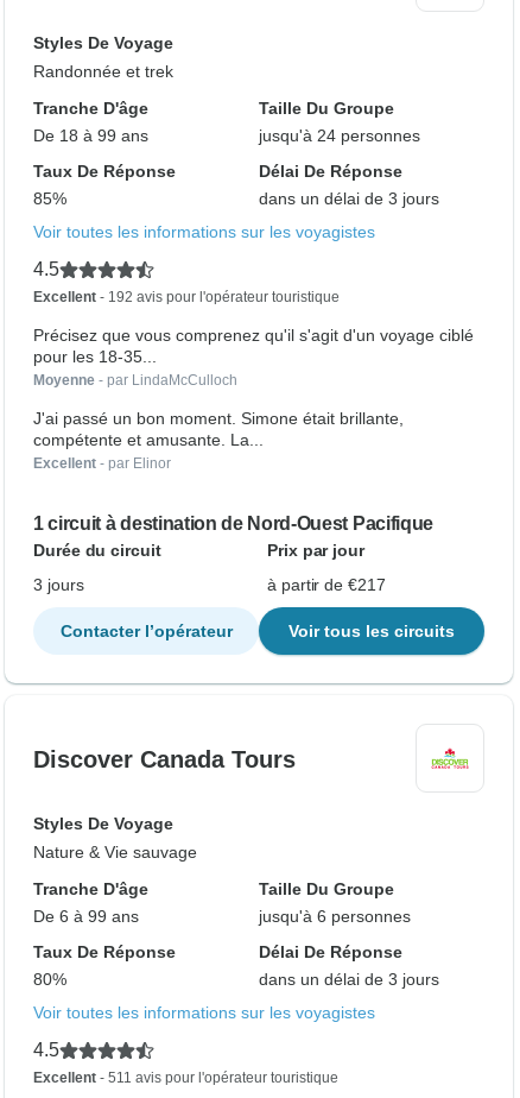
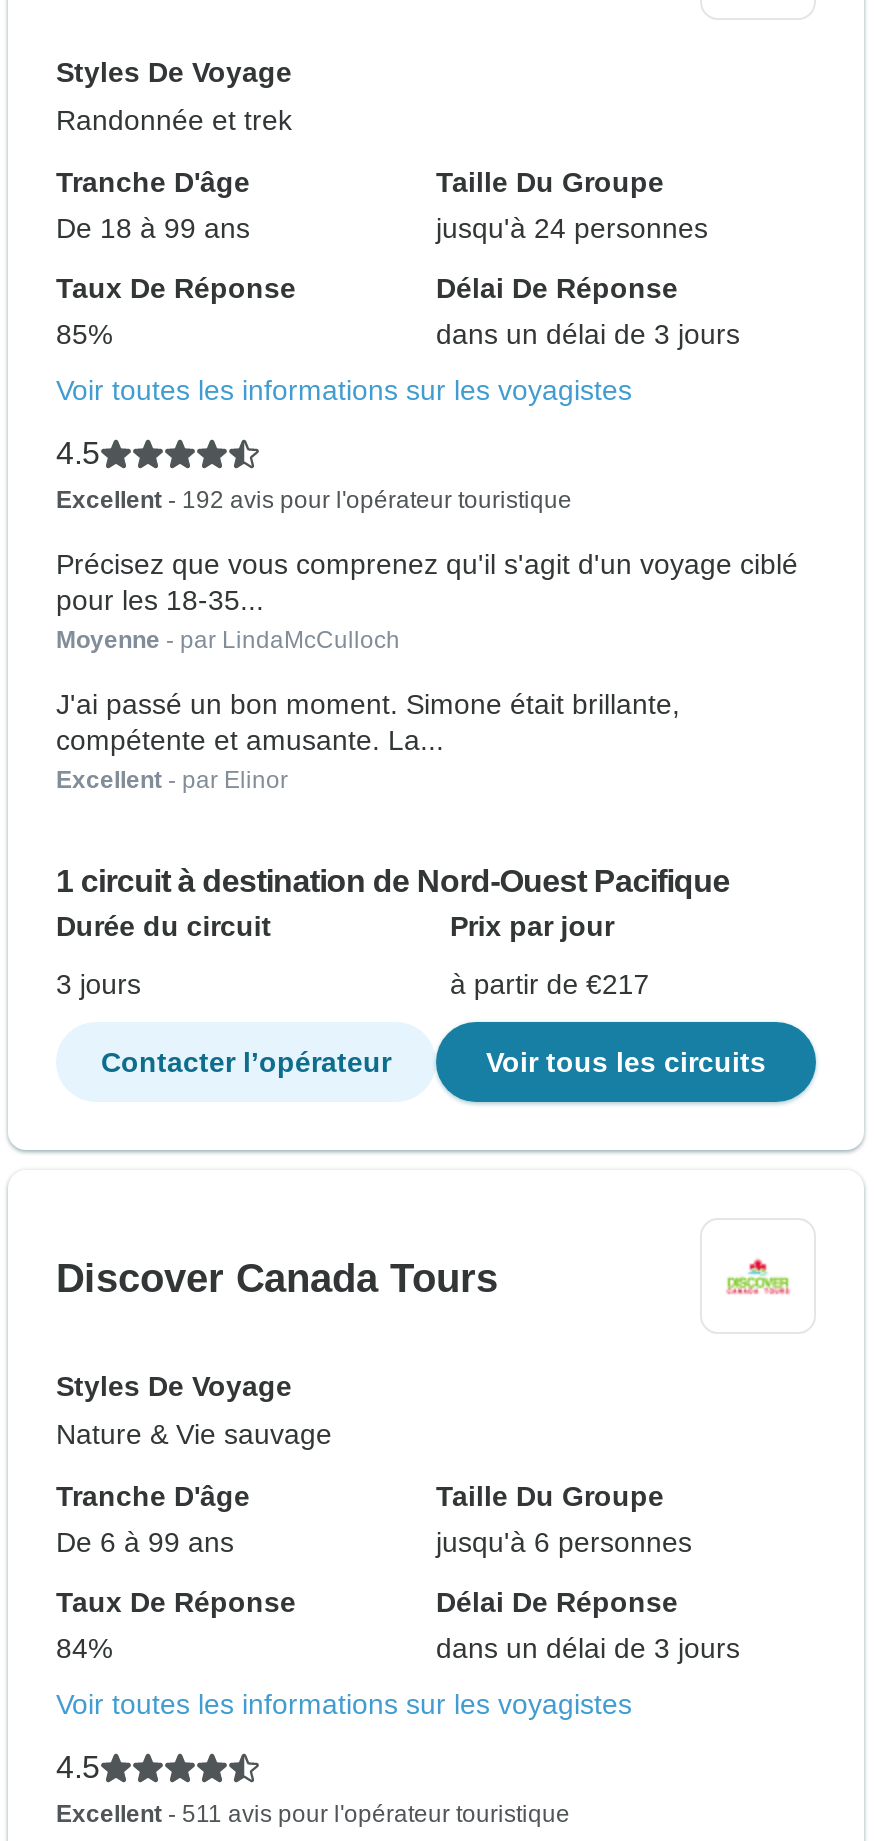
- 80%
+ 84%
